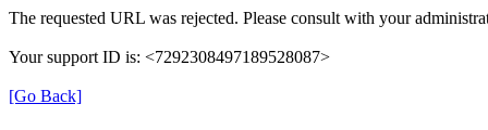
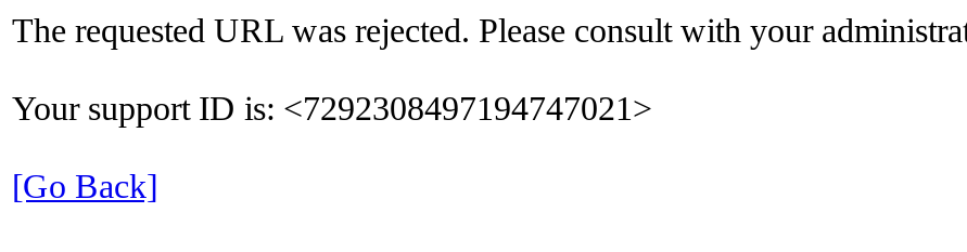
- Your support ID is: <7292308497189528087>
+ Your support ID is: <7292308497194747021>
